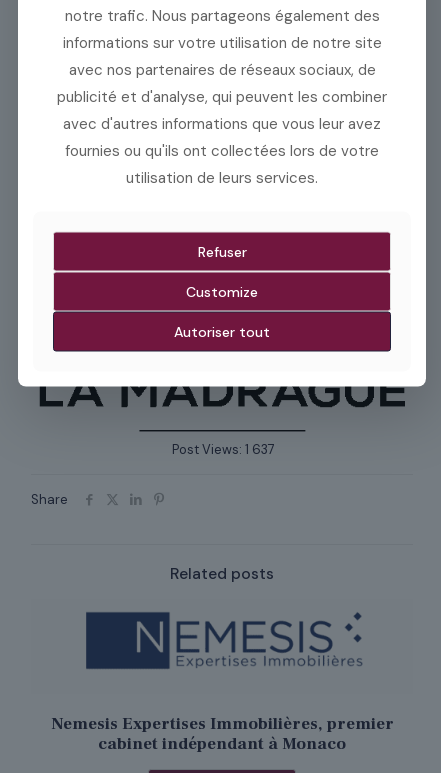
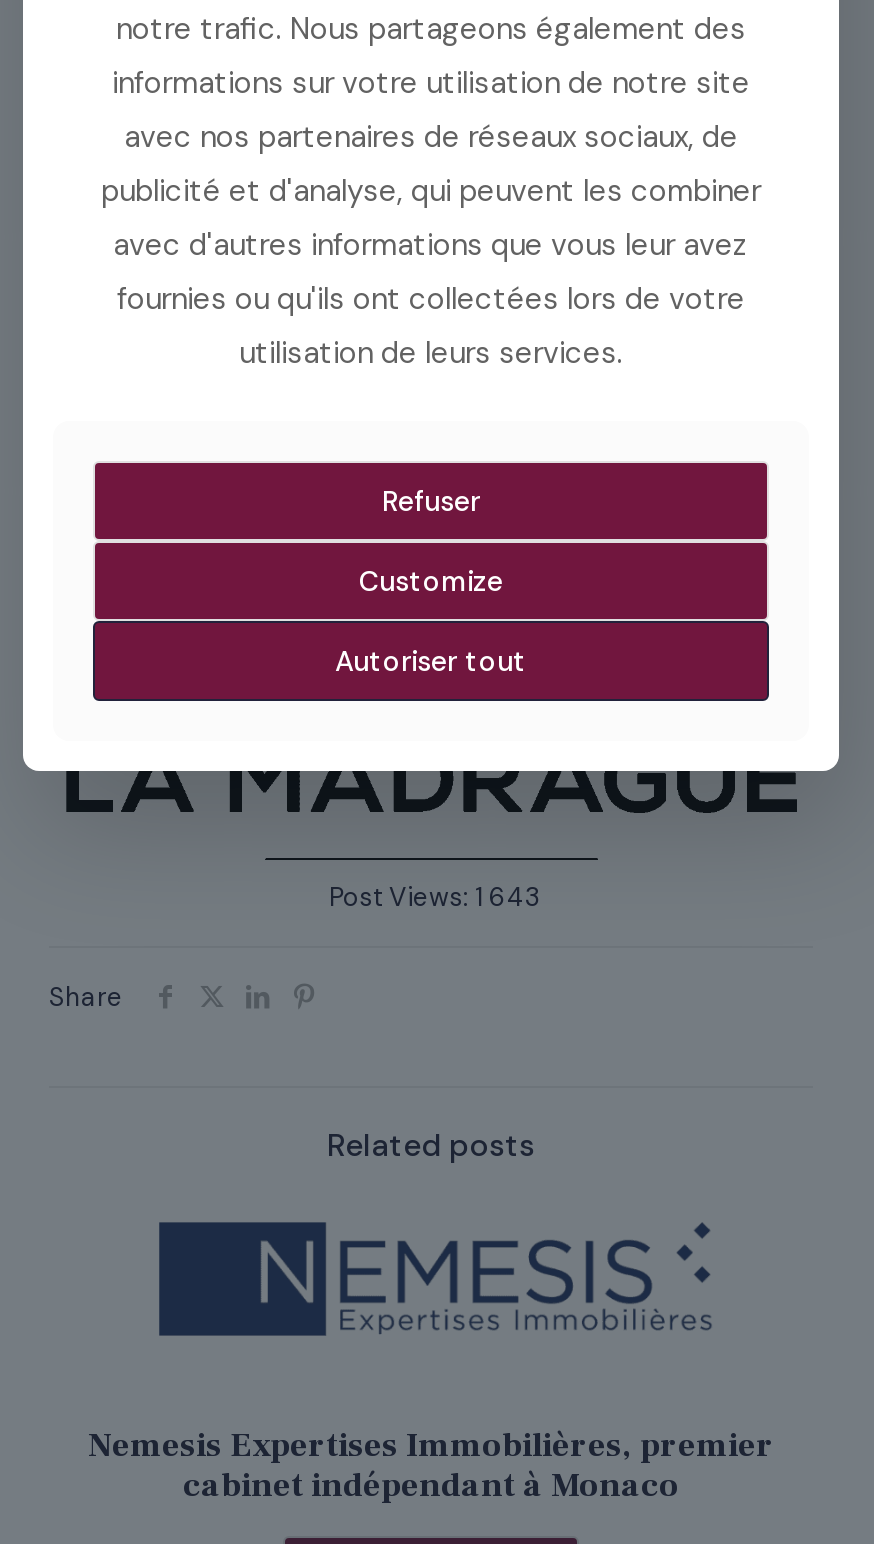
- Post Views: 1 637
+ Post Views: 1 643
